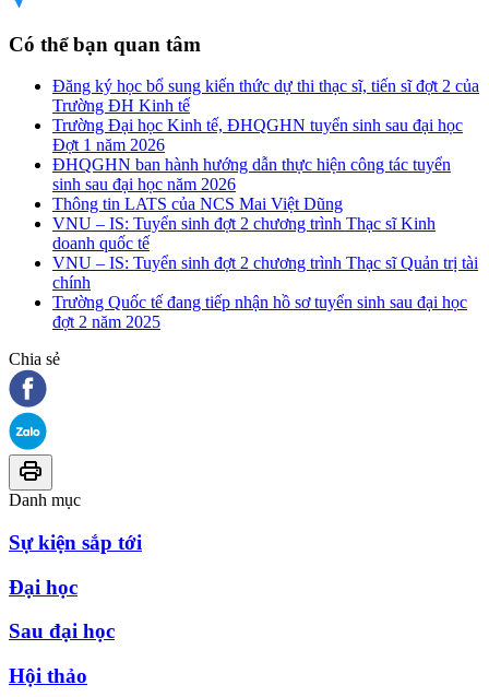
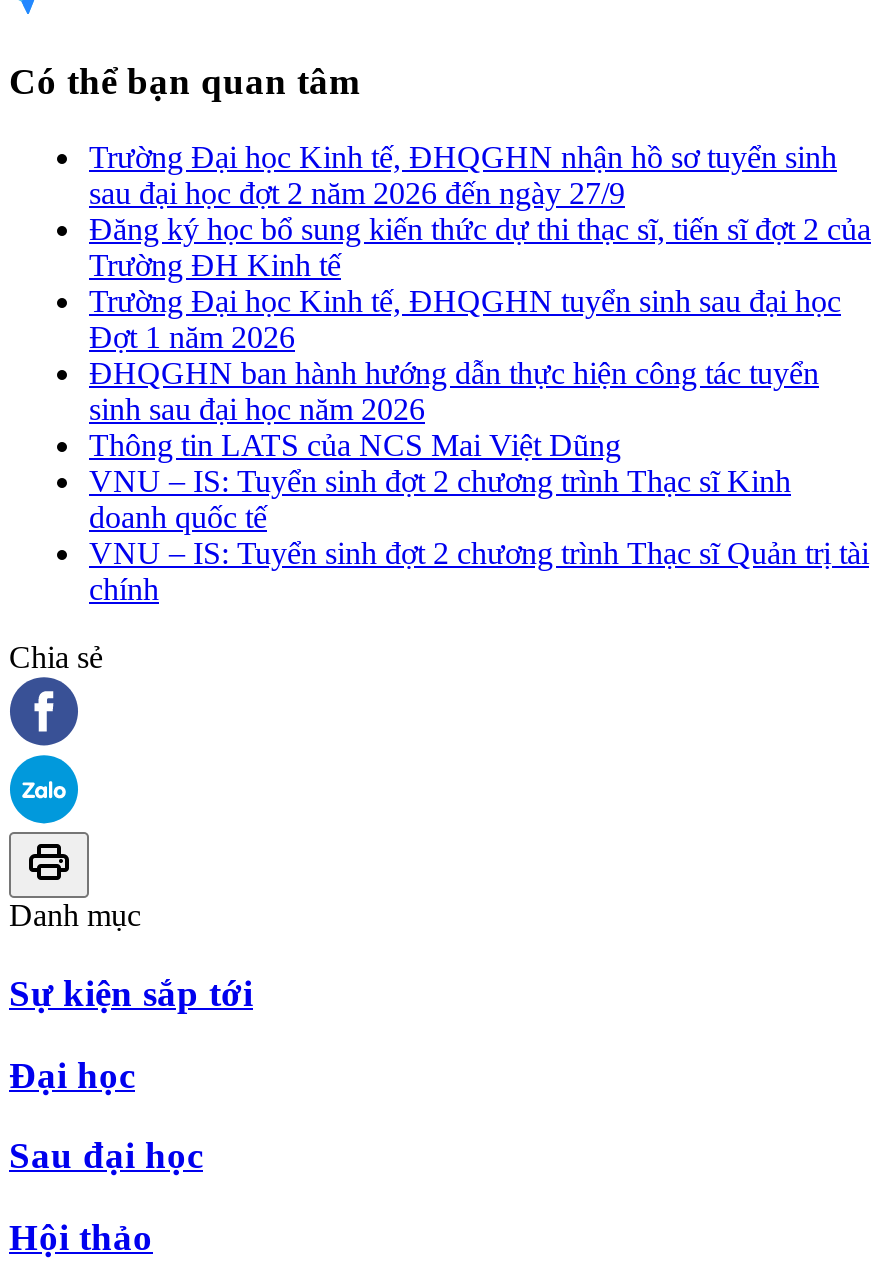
+ Trường Đại học Kinh tế, ĐHQGHN nhận hồ sơ tuyển sinh
+ sau đại học đợt 2 năm 2026 đến ngày 27/9

moved down: Đăng ký học bổ sung kiến thức dự thi thạc sĩ, tiến sĩ đợt 2 của | Trường ĐH Kinh tế | Trường Đại học Kinh tế, ĐHQGHN tuyển sinh sau đại học | ... | VNU – IS: Tuyển sinh đợt 2 chương trình Thạc sĩ Quản trị tài | chính

- Trường Quốc tế đang tiếp nhận hồ sơ tuyển sinh sau đại học
- đợt 2 năm 2025
